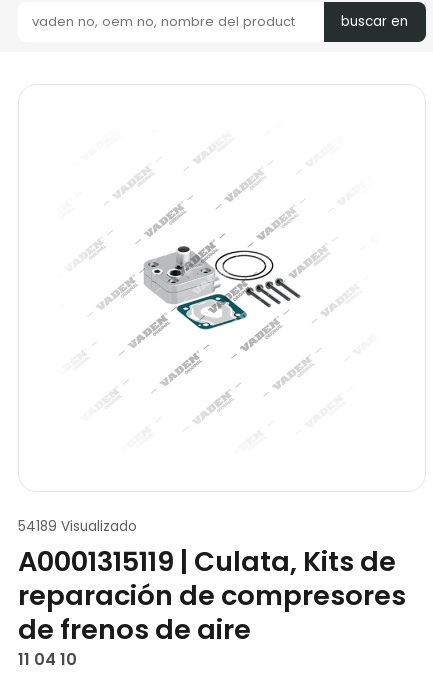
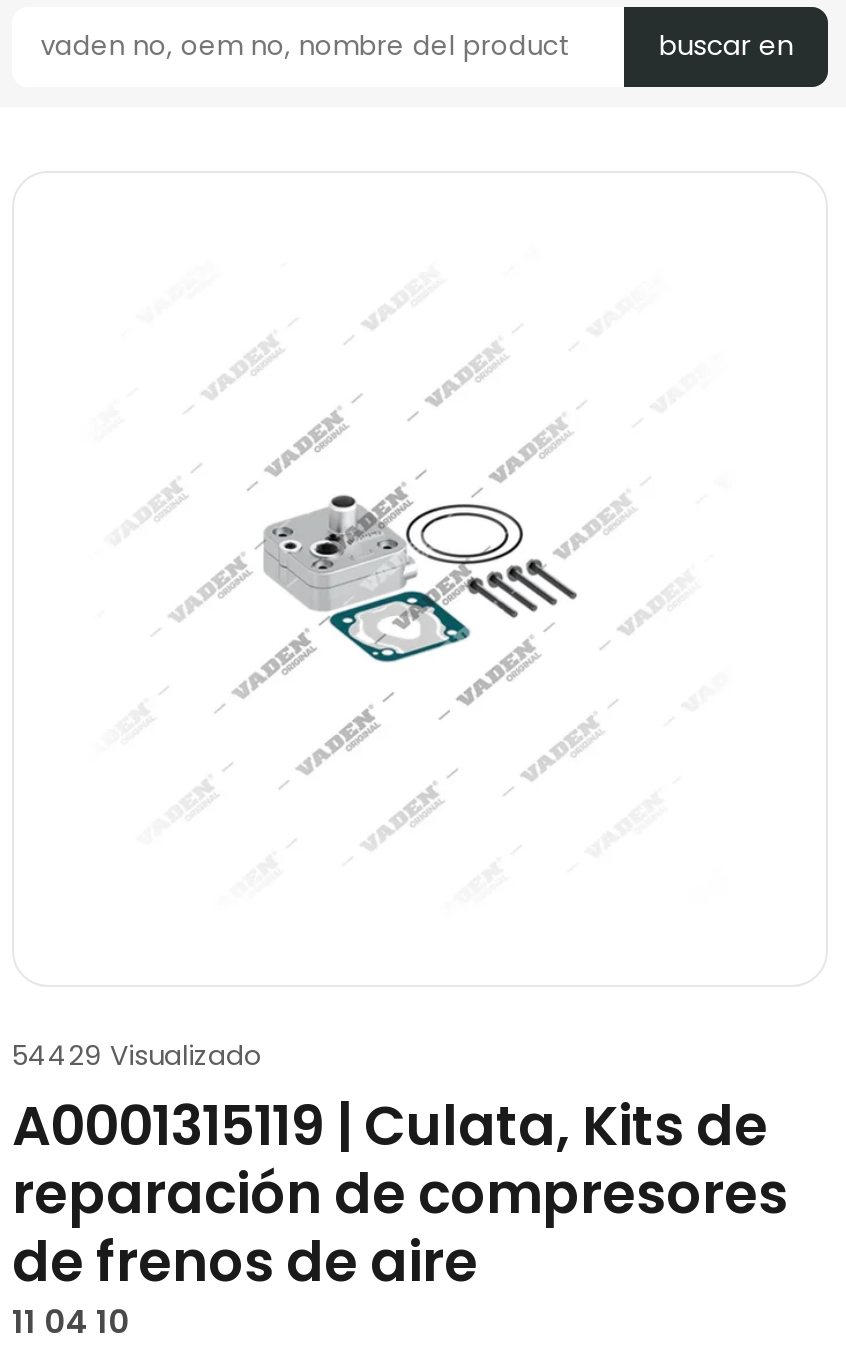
- 54189 Visualizado
+ 54429 Visualizado
